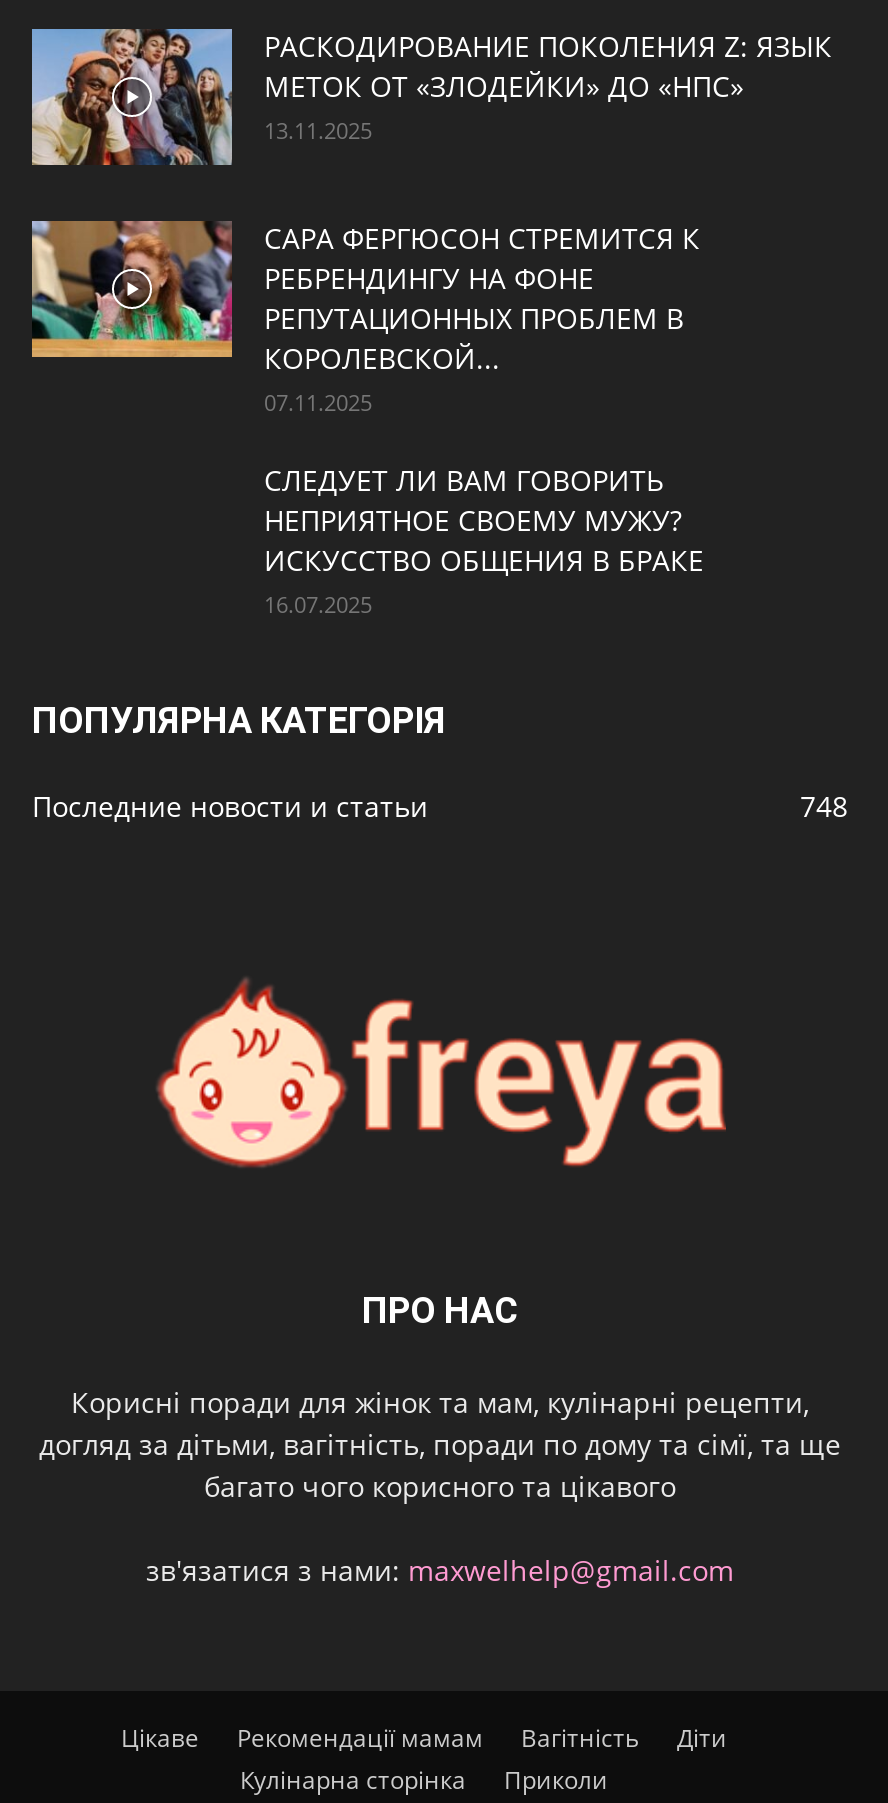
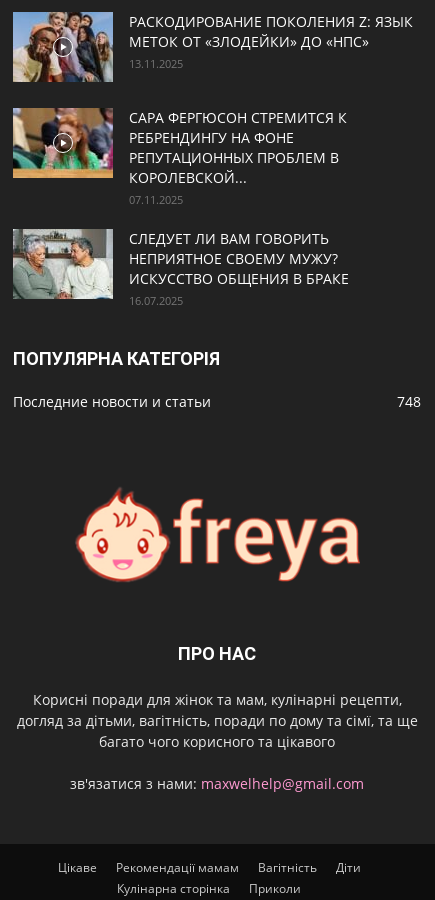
+ [image]
